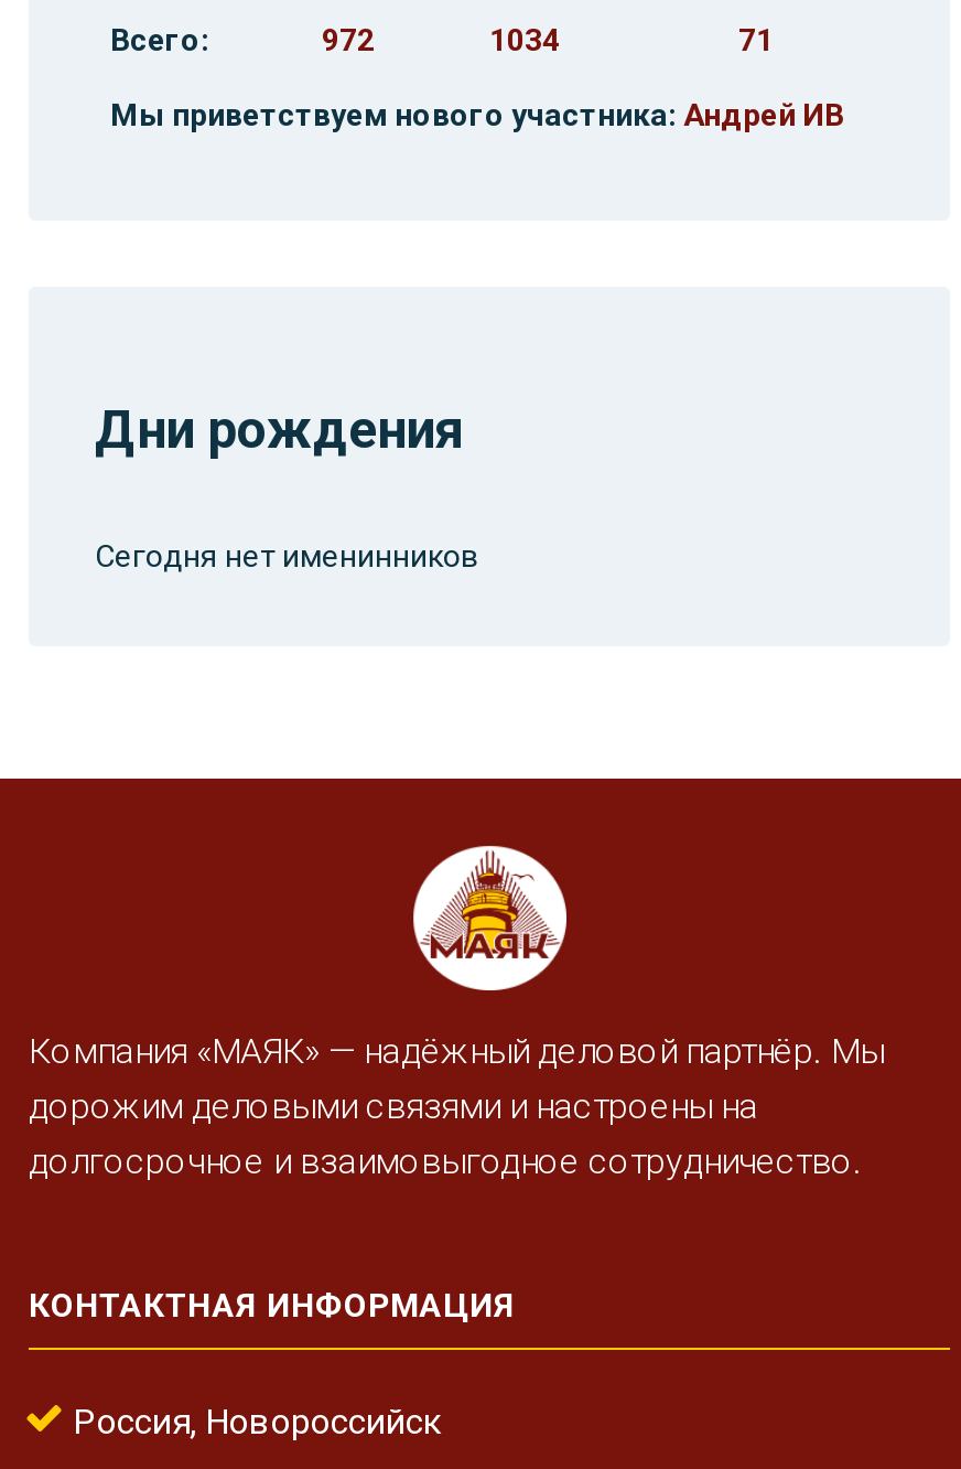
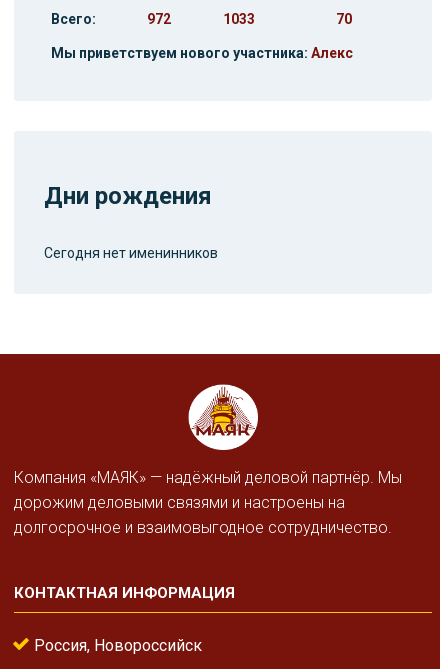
- 1034
- 71
+ 1033
+ 70

- Мы приветствуем нового участника: Андрей ИВ
+ Мы приветствуем нового участника: Алекс
